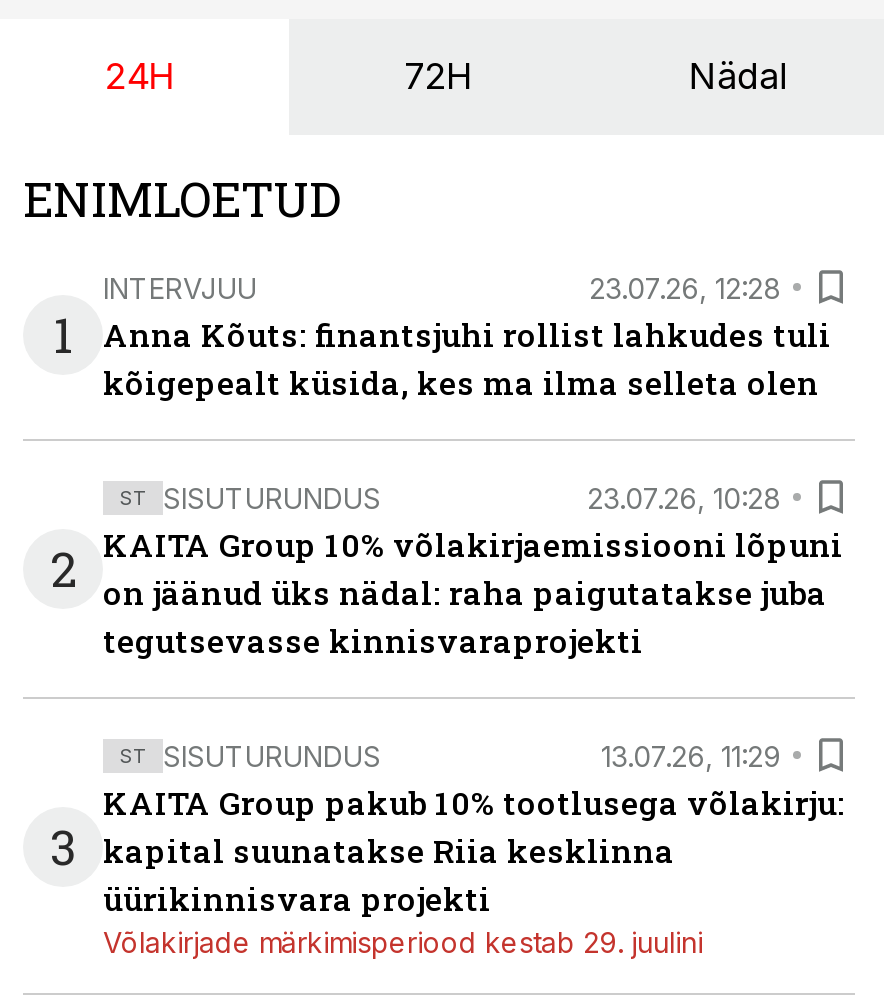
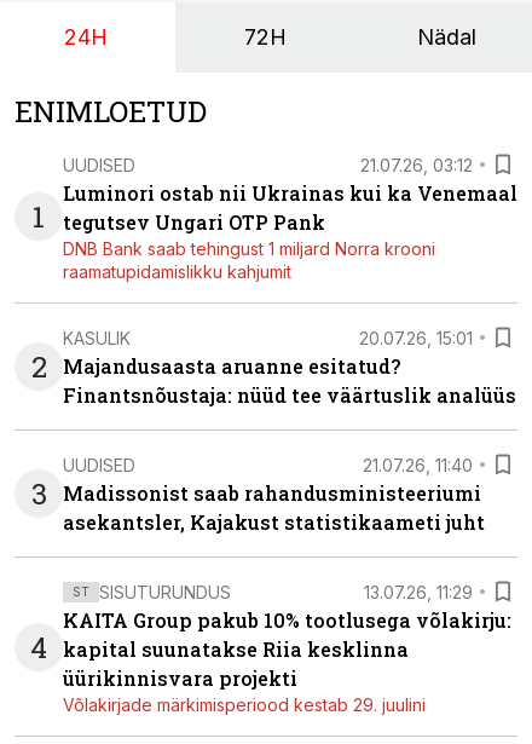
- INTERVJUU
- 23.07.26, 12:28
- Anna Kõuts: finantsjuhi rollist lahkudes tuli
- kõigepealt küsida, kes ma ilma selleta olen
+ UUDISED
+ 21.07.26, 03:12
+ Luminori ostab nii Ukrainas kui ka Venemaal
+ tegutsev Ungari OTP Pank
+ DNB Bank saab tehingust 1 miljard Norra krooni
+ raamatupidamislikku kahjumit

- ST
- SISUTURUNDUS
- 23.07.26, 10:28
- KAITA Group 10% võlakirjaemissiooni lõpuni
- on jäänud üks nädal: raha paigutatakse juba
- tegutsevasse kinnisvaraprojekti
+ KASULIK
+ 20.07.26, 15:01
+ Majandusaasta aruanne esitatud?
+ Finantsnõustaja: nüüd tee väärtuslik analüüs

+ UUDISED
+ 21.07.26, 11:40
+ Madissonist saab rahandusministeeriumi
+ asekantsler, Kajakust statistikaameti juht
+ 4
